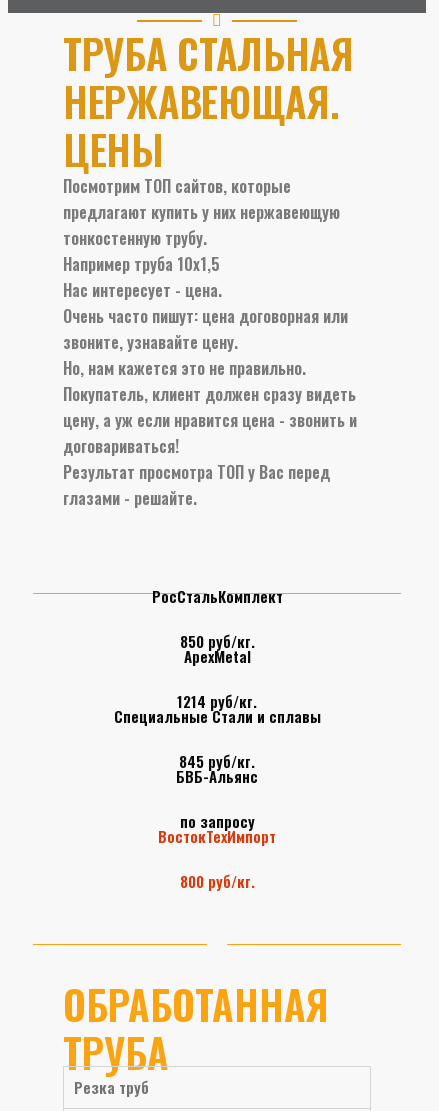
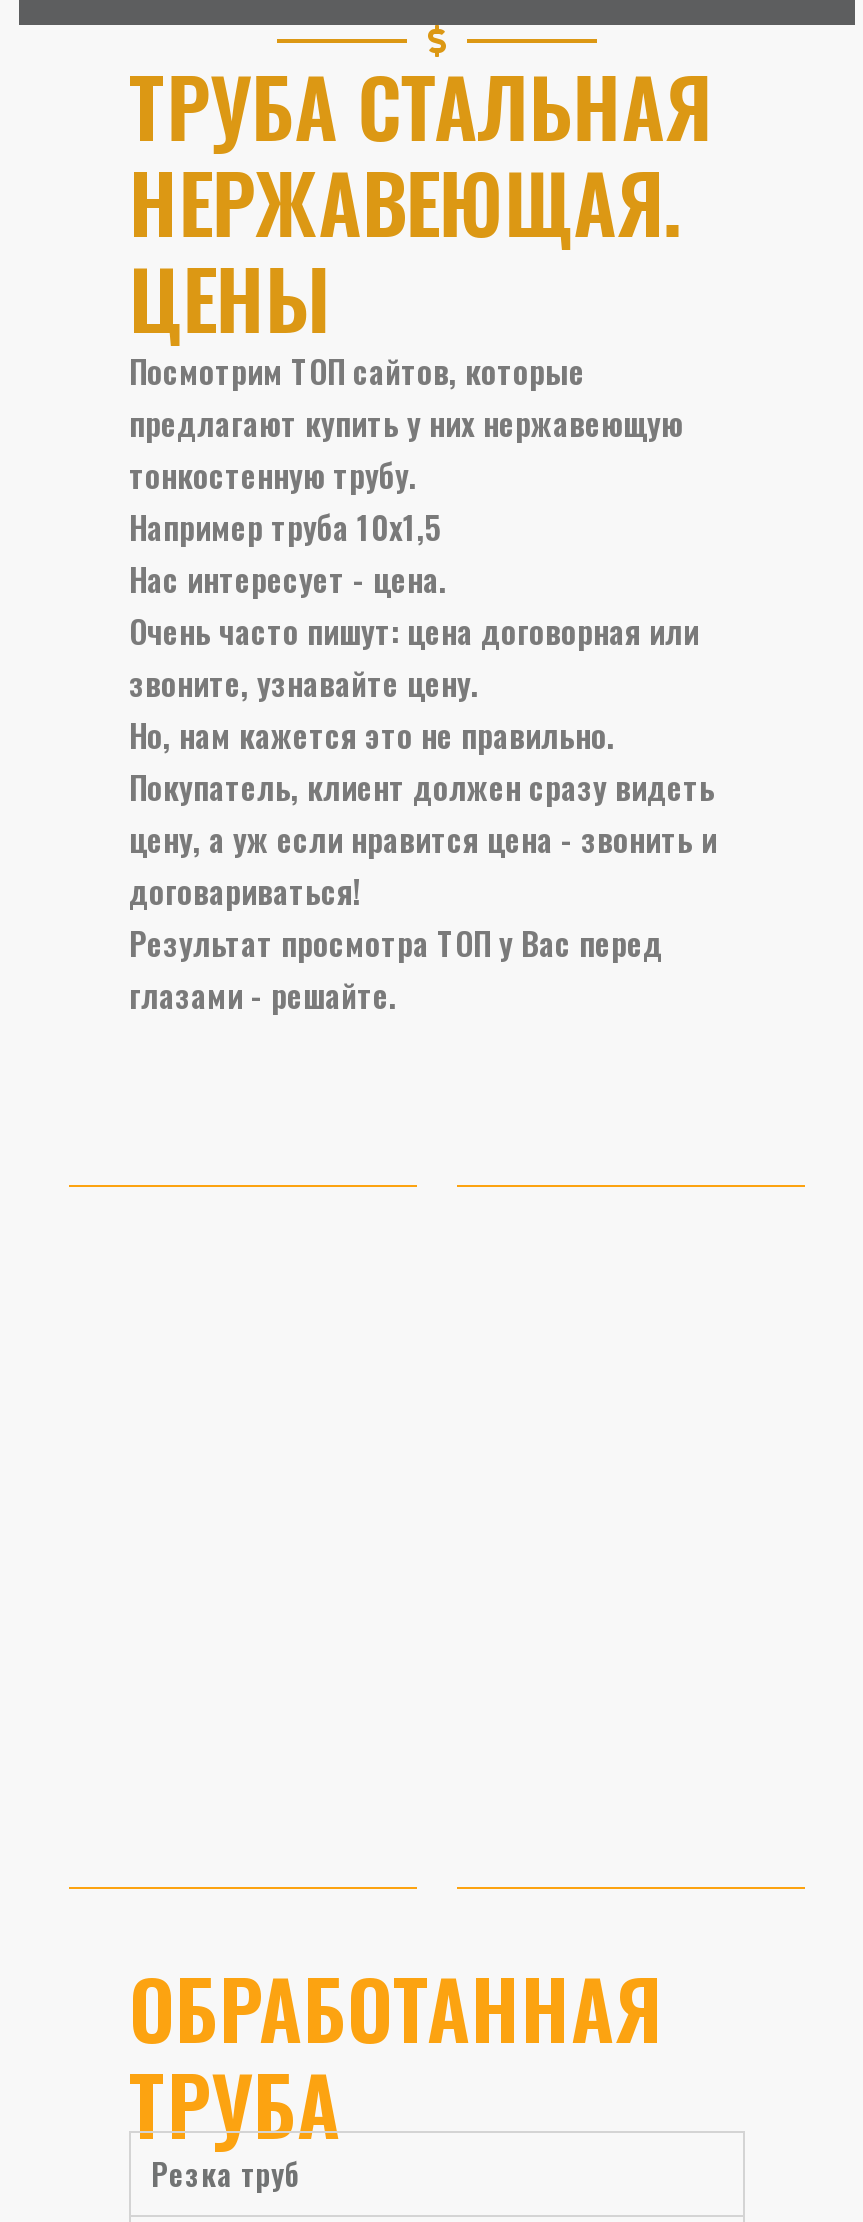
- РосСтальКомплект
- 850 руб/кг.
- ApexMetal
- 1214 руб/кг.
- Специальные Стали и сплавы
- 845 руб/кг.
- БВБ-Альянс
- по запросу
- ВостокТехИмпорт
- 800 руб/кг.
